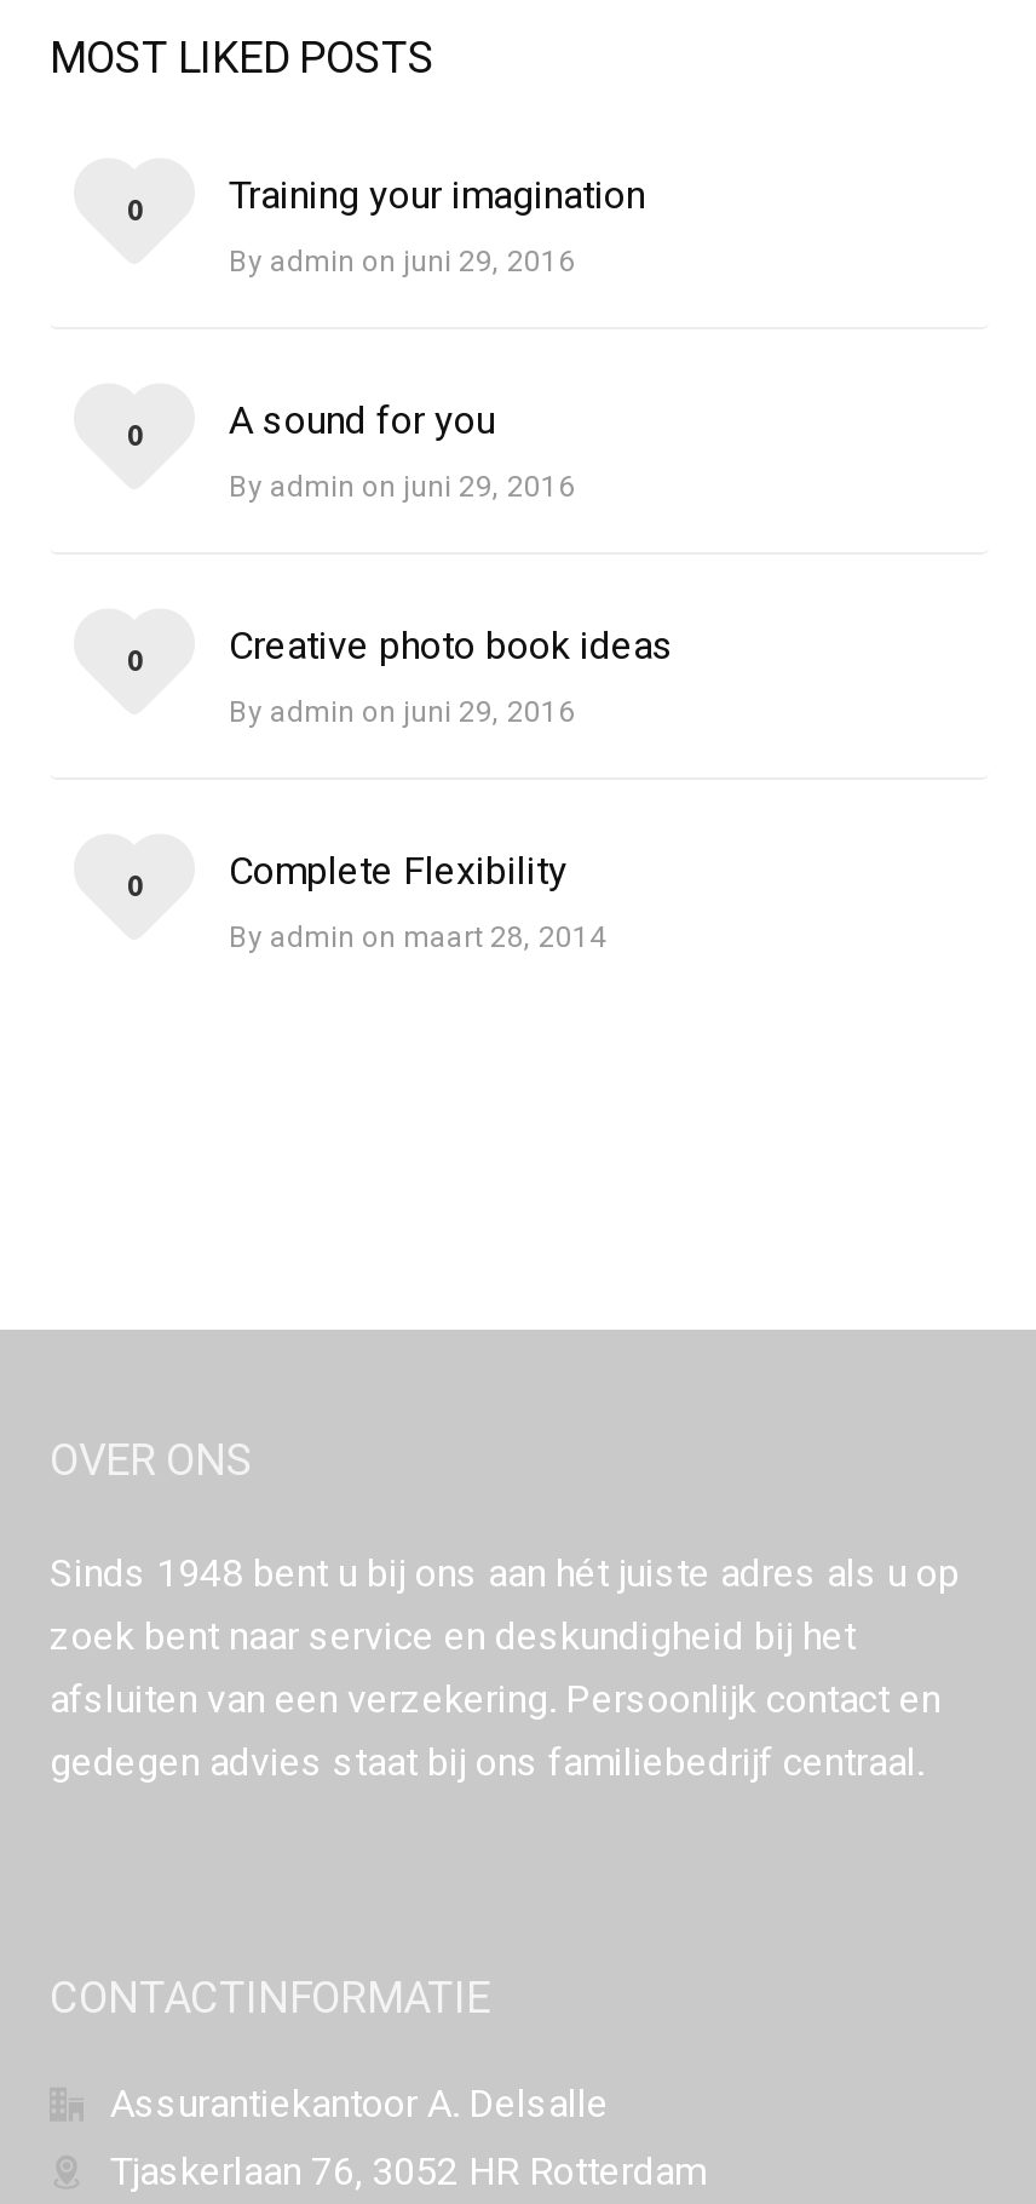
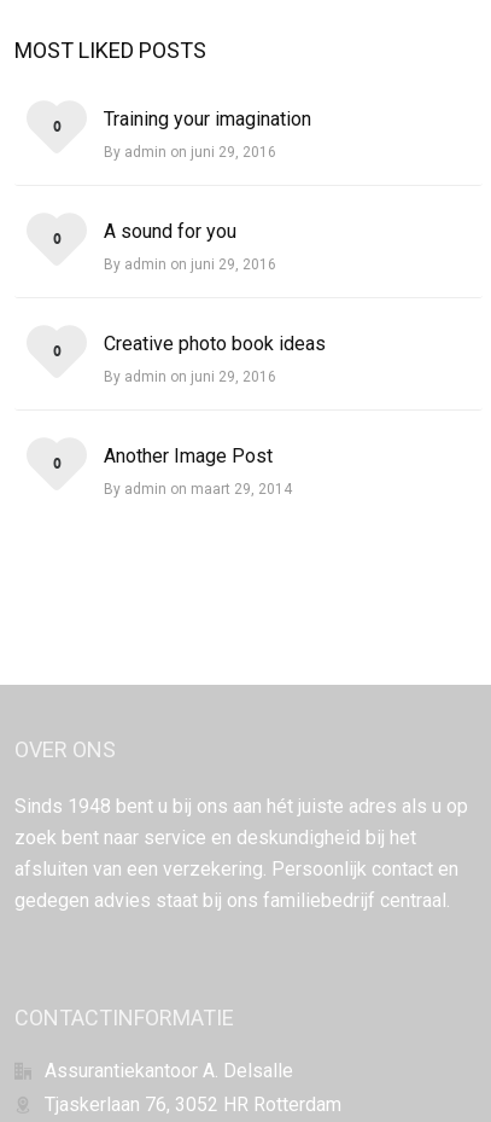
- Complete Flexibility
+ Another Image Post

- By admin on maart 28, 2014
+ By admin on maart 29, 2014
